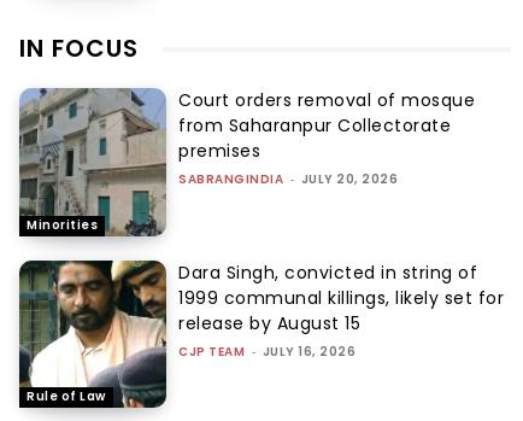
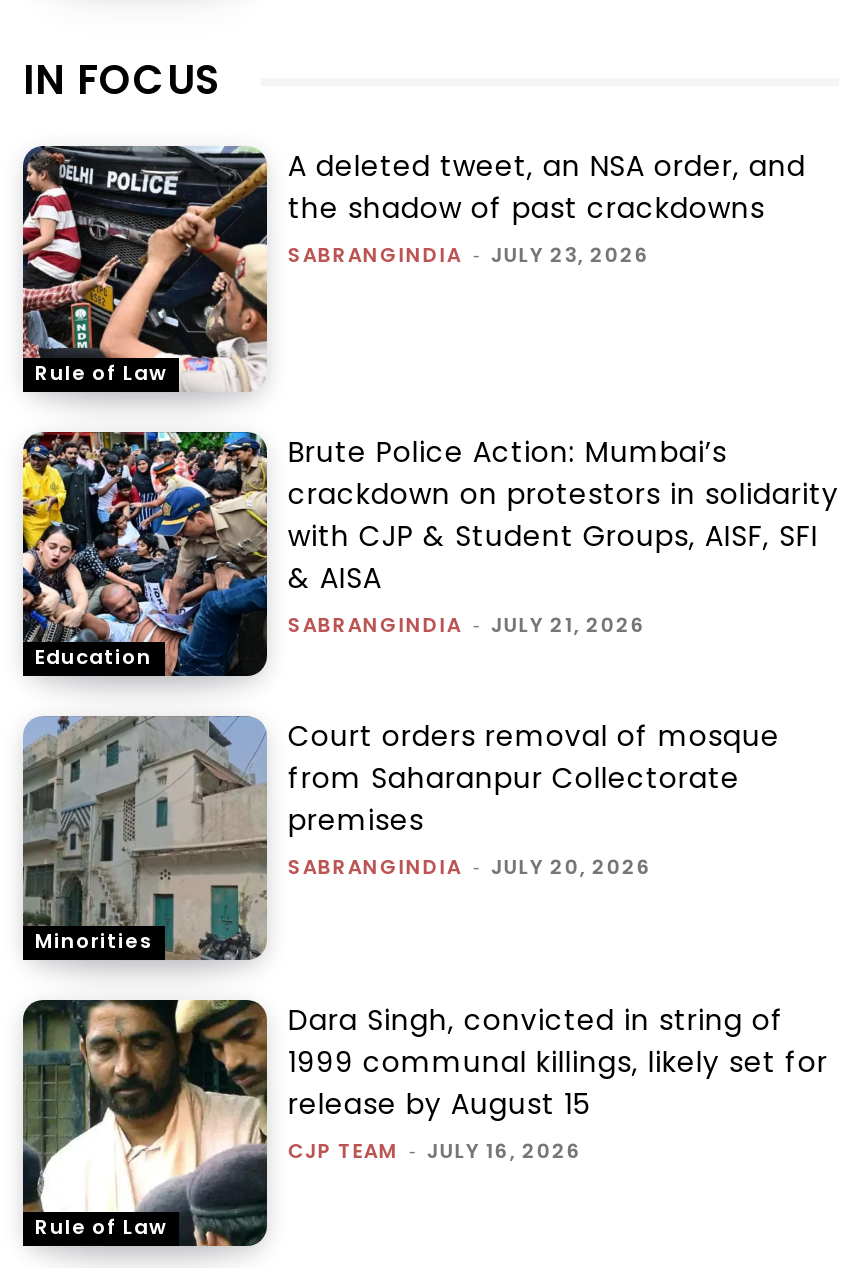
+ [image]
+ Rule of Law

+ [image]
+ Education

+ A deleted tweet, an NSA order, and
+ the shadow of past crackdowns
+ SABRANGINDIA - JULY 23, 2026

+ Brute Police Action: Mumbai’s
+ crackdown on protestors in solidarity
+ with CJP & Student Groups, AISF, SFI
+ & AISA
+ SABRANGINDIA - JULY 21, 2026
